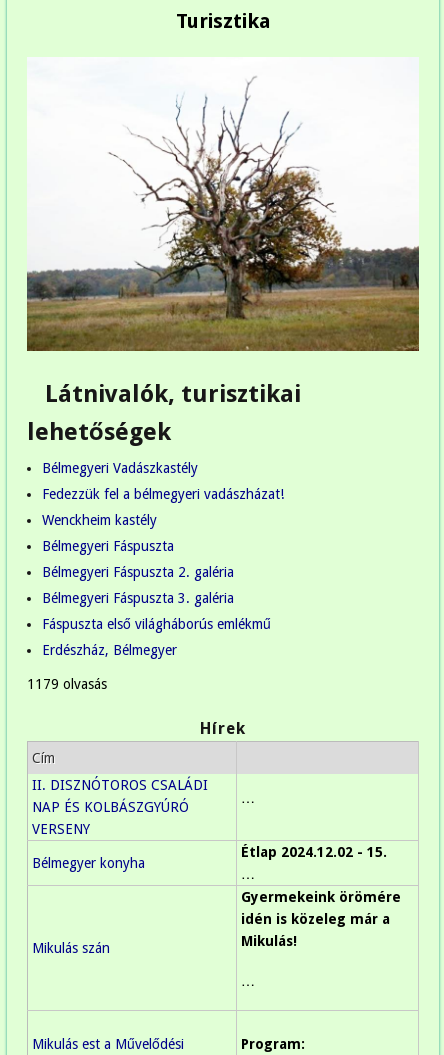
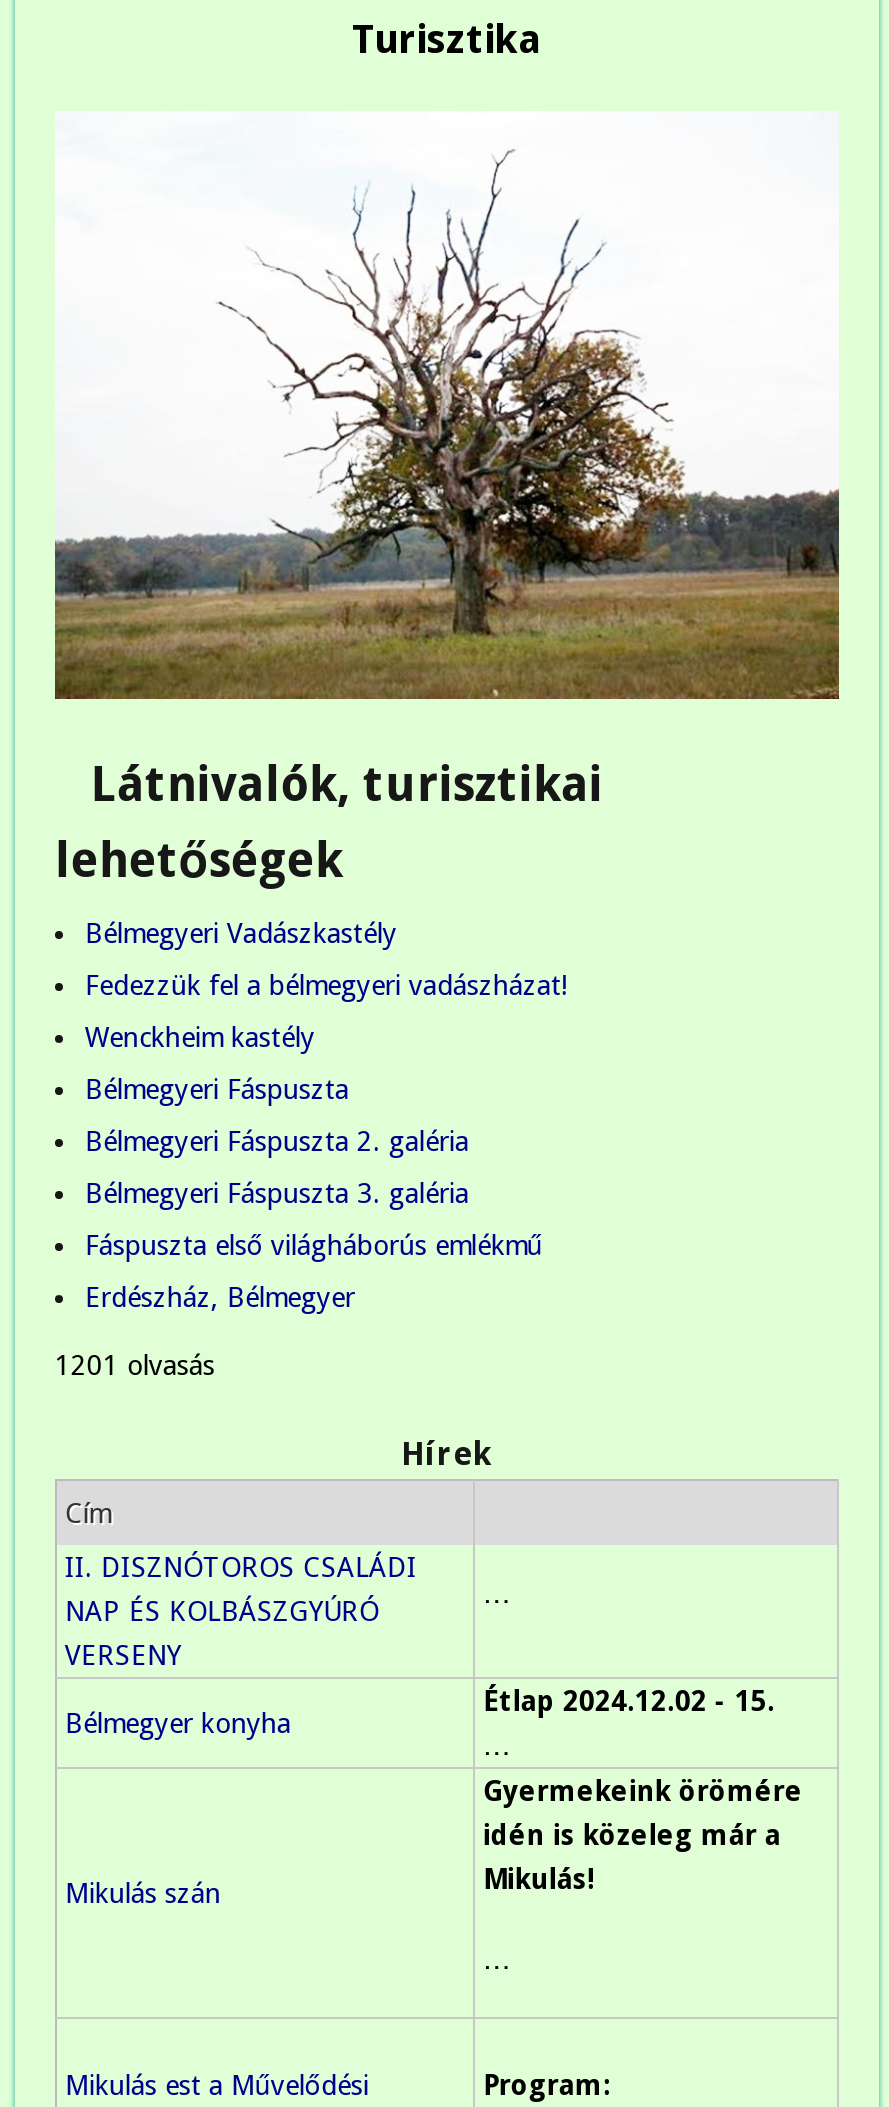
- 1179 olvasás
+ 1201 olvasás
